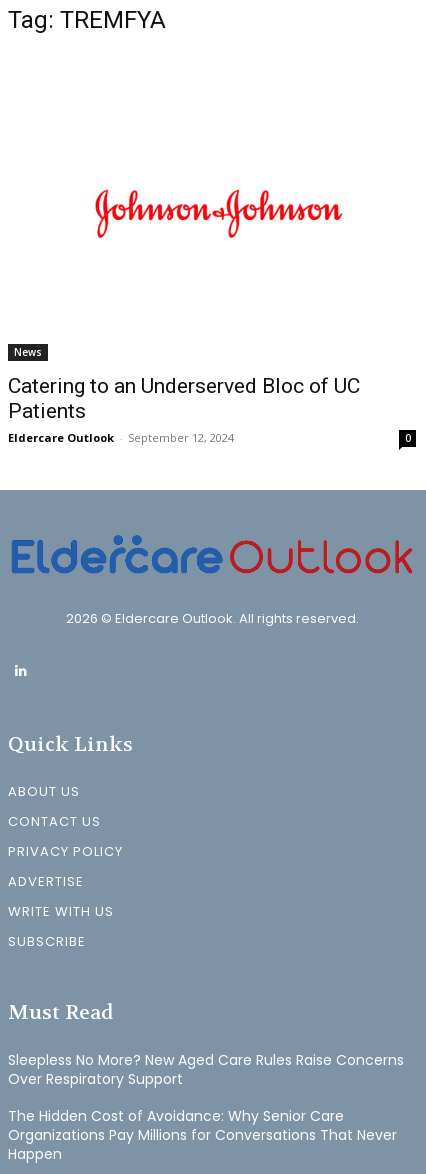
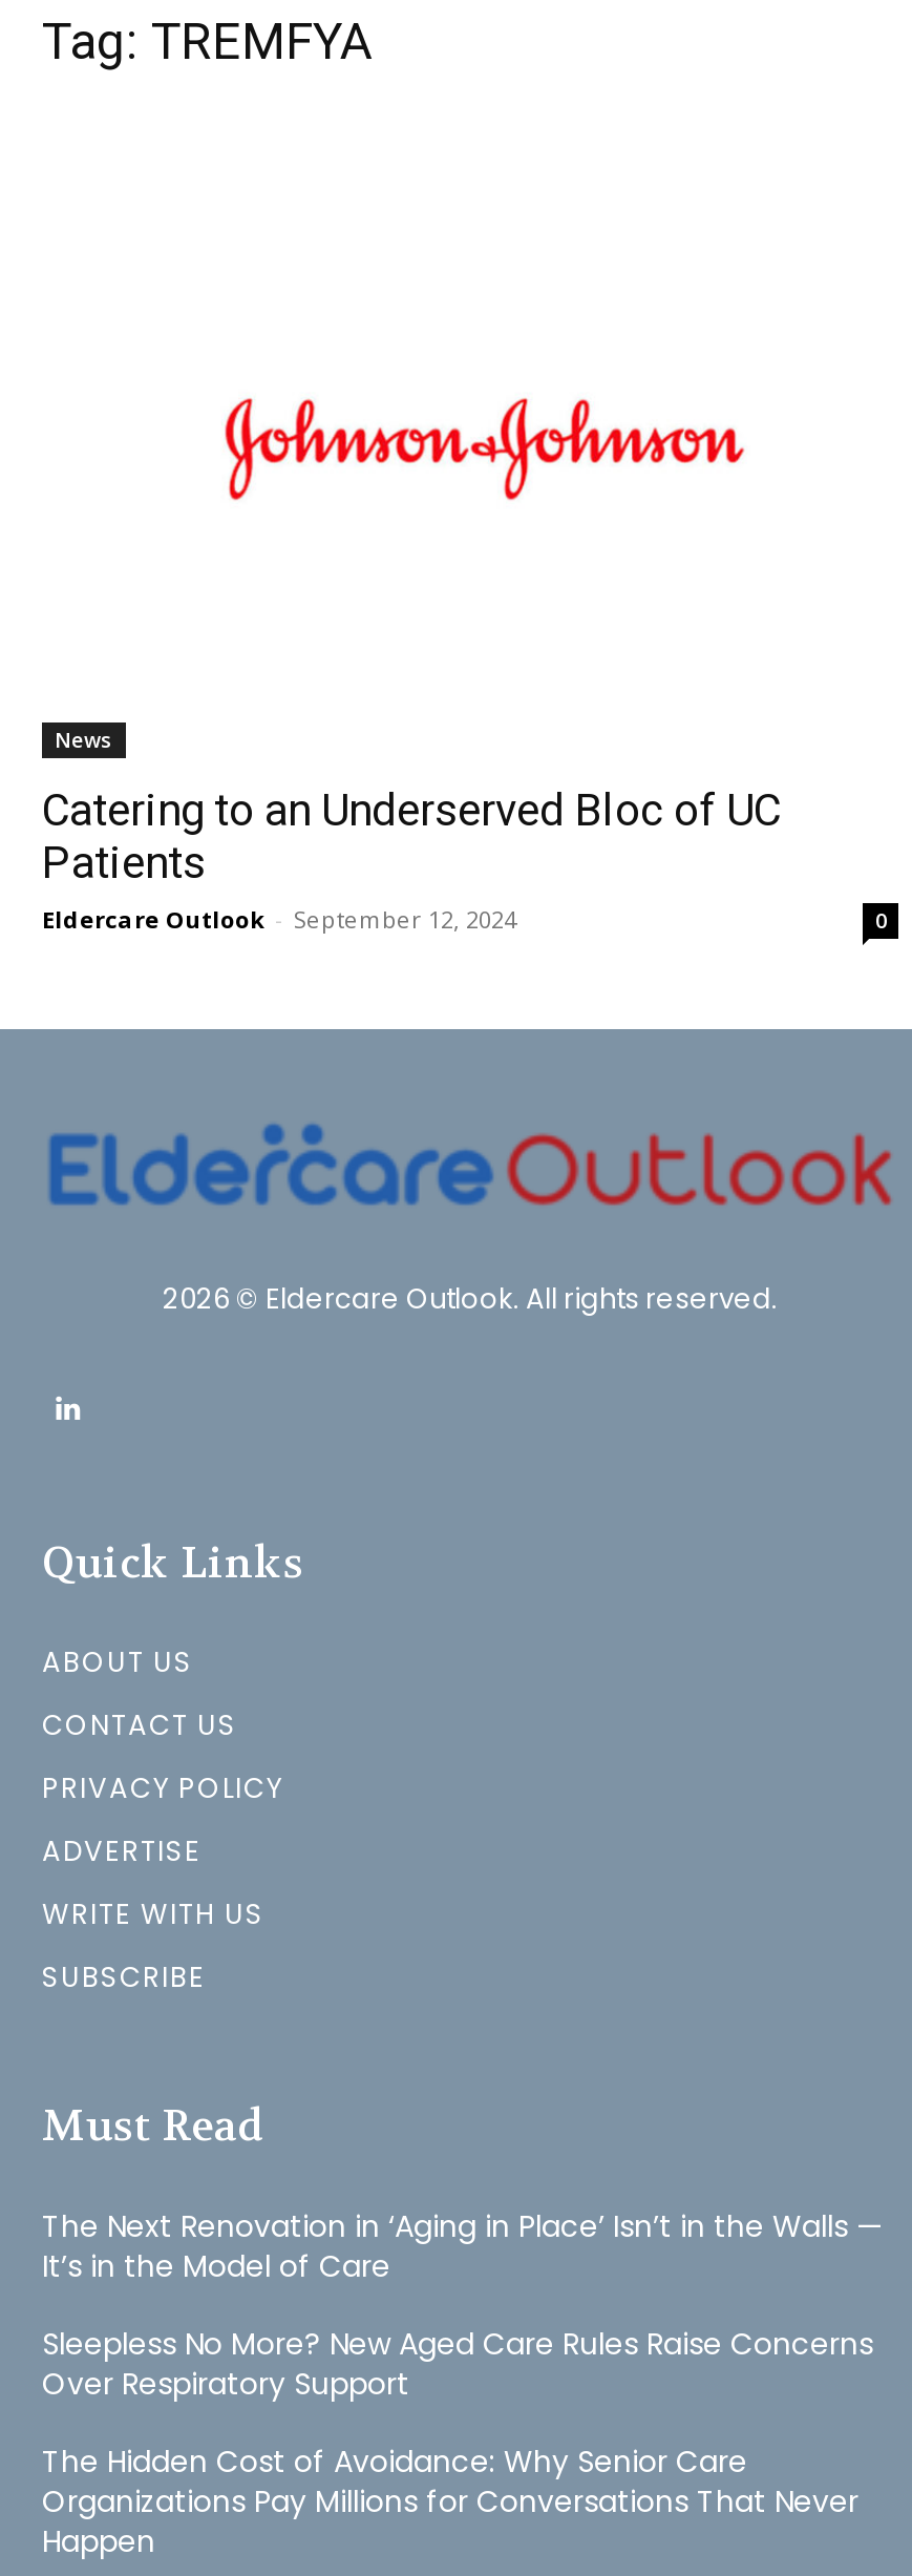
+ The Next Renovation in ‘Aging in Place’ Isn’t in the Walls —
+ It’s in the Model of Care
